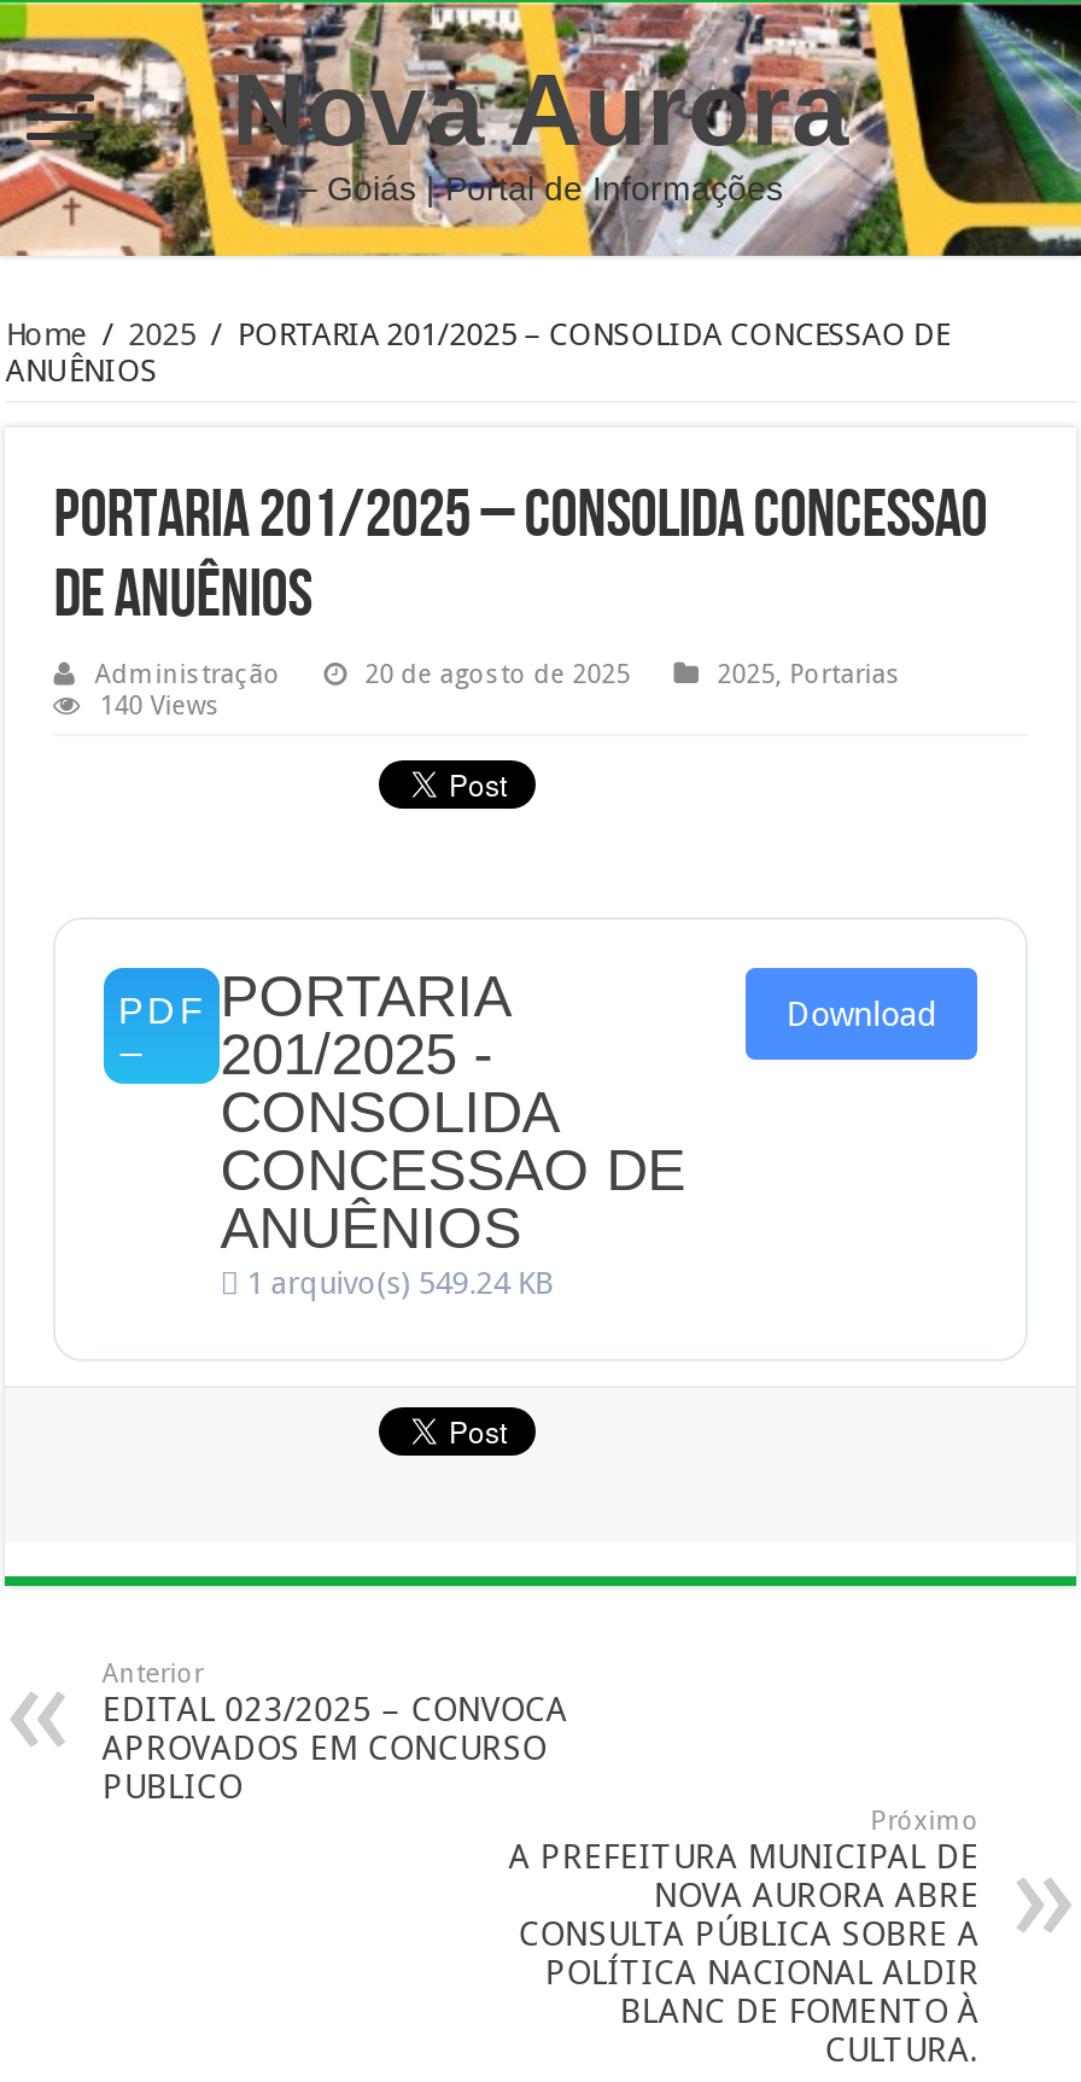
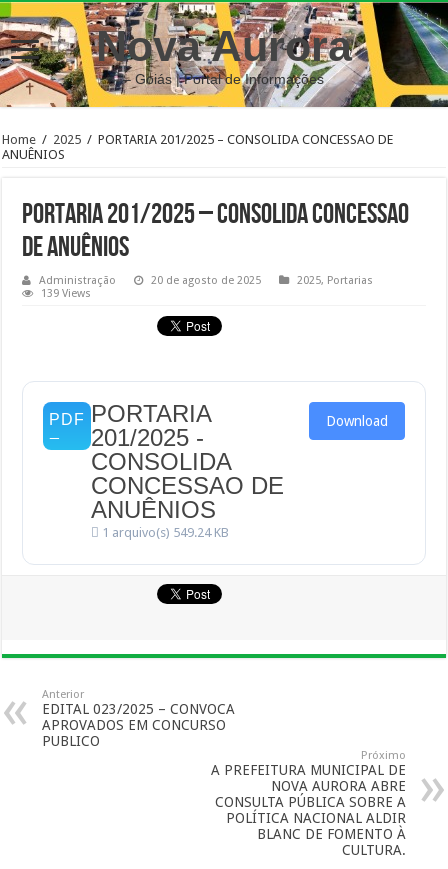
- 140 Views
+ 139 Views
